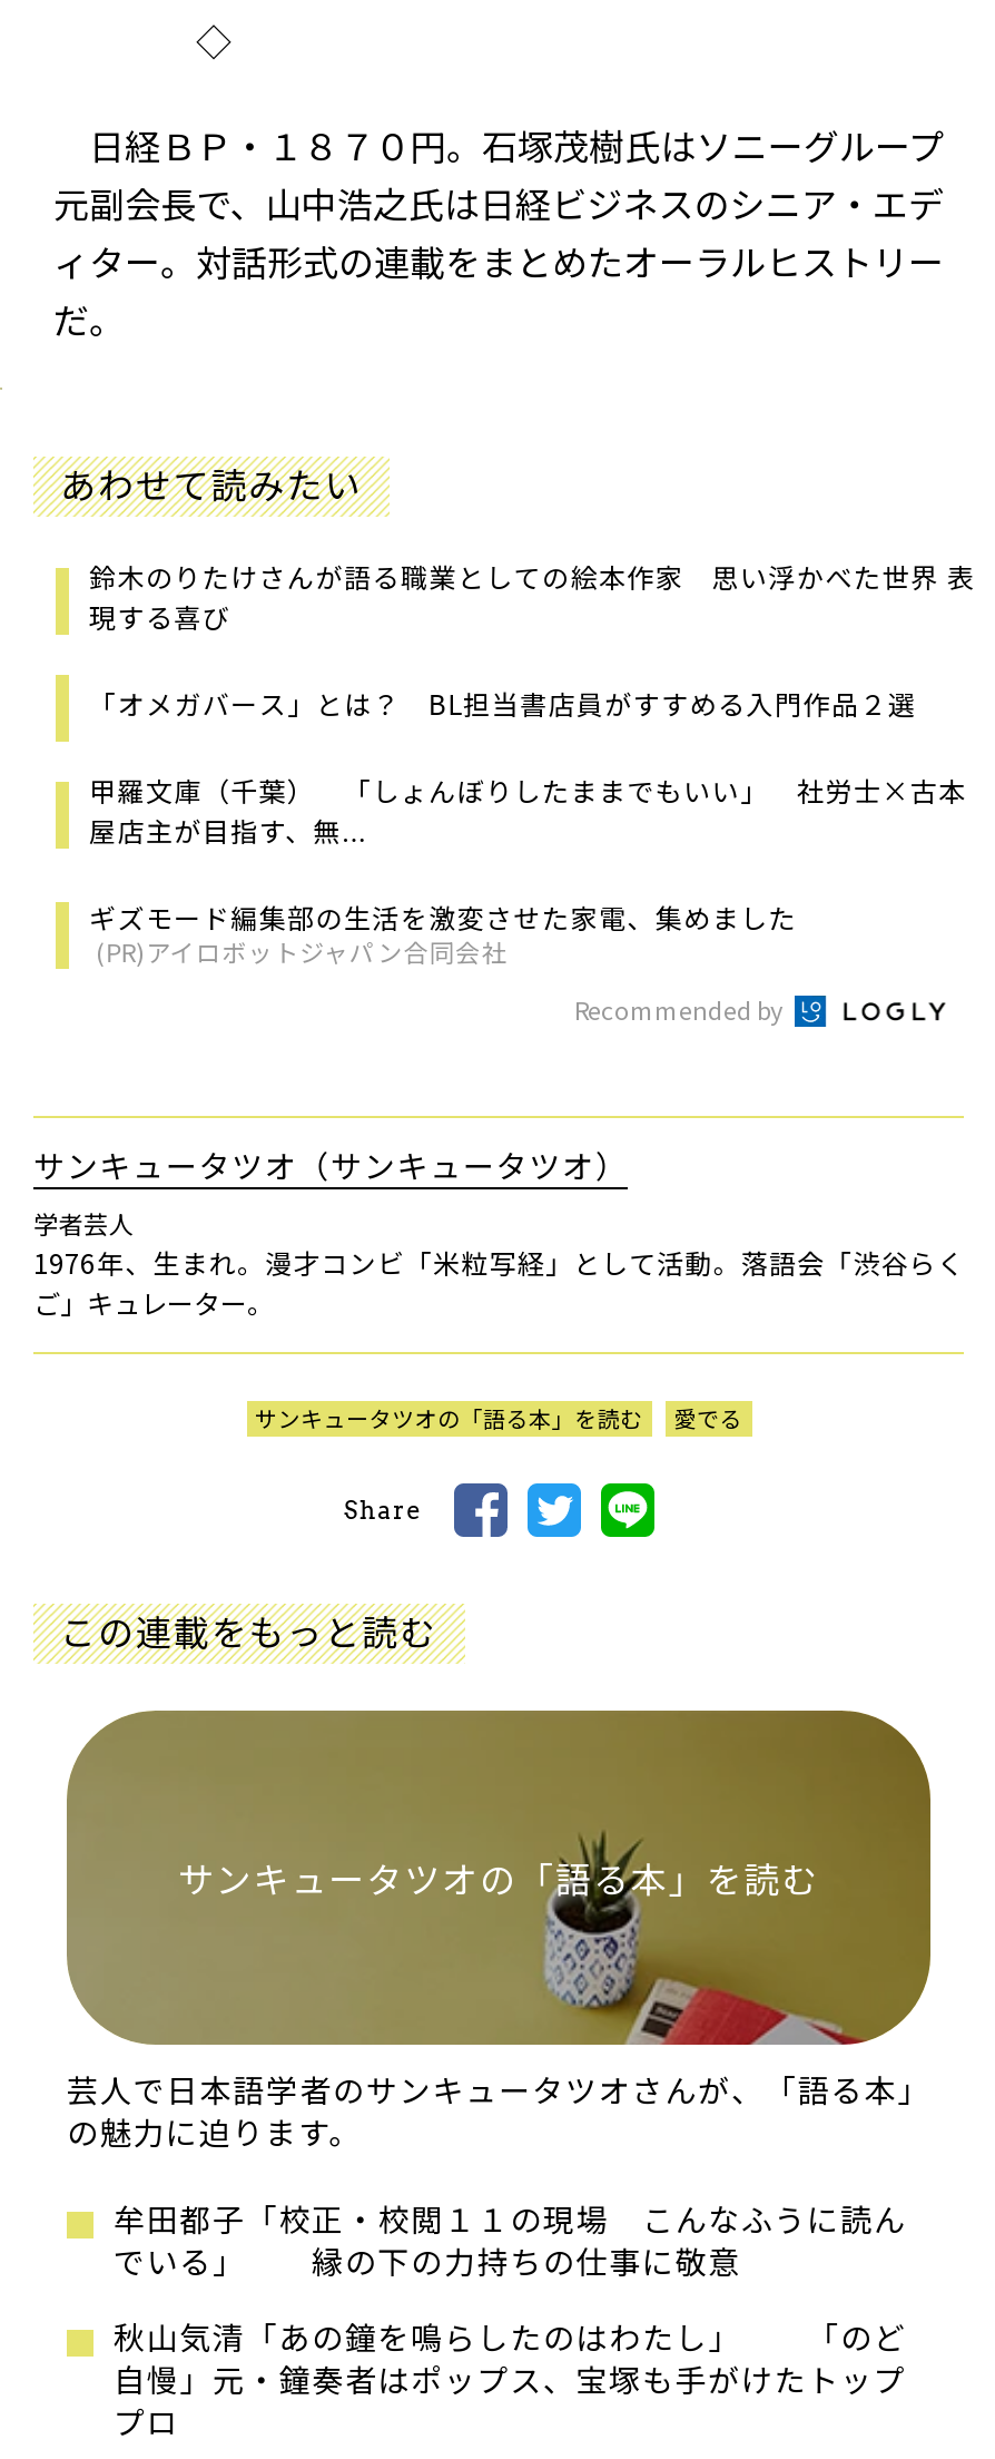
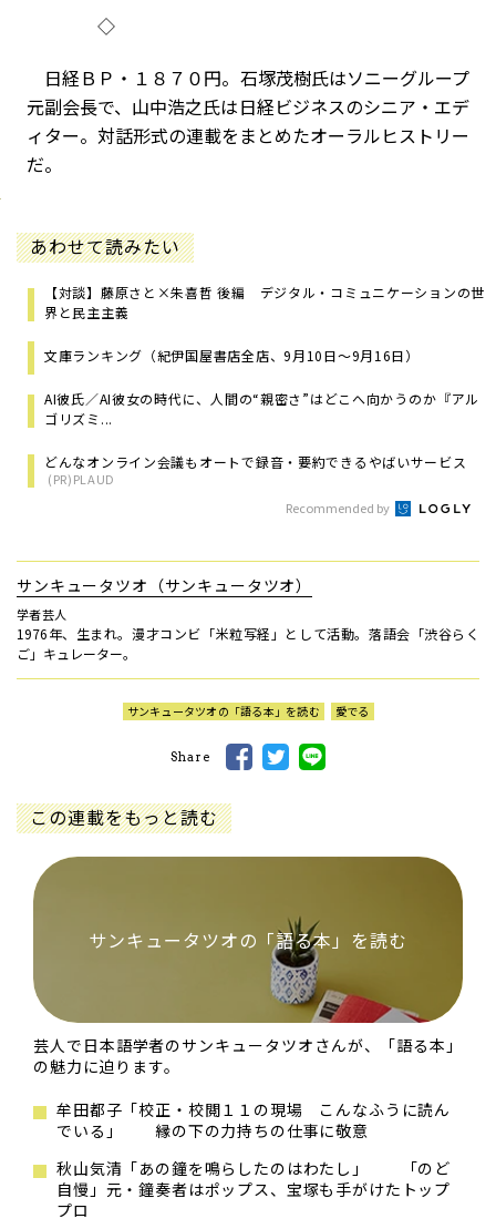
- 鈴木のりたけさんが語る職業としての絵本作家 思い浮かべた世界 表
- 現する喜び
+ 【対談】藤原さと×朱喜哲 後編 デジタル・コミュニケーションの世
+ 界と民主主義

- 「オメガバース」とは？ BL担当書店員がすすめる入門作品２選
+ 文庫ランキング（紀伊国屋書店全店、9月10日～9月16日）

- 甲羅文庫（千葉） 「しょんぼりしたままでもいい」 社労士×古本
- 屋店主が目指す、無...
+ AI彼氏／AI彼女の時代に、人間の“親密さ”はどこへ向かうのか――『アル
+ ゴリズミ...

- ギズモード編集部の生活を激変させた家電、集めました
- (PR)アイロボットジャパン合同会社
+ どんなオンライン会議もオートで録音・要約できるやばいサービス
+ (PR)PLAUD
